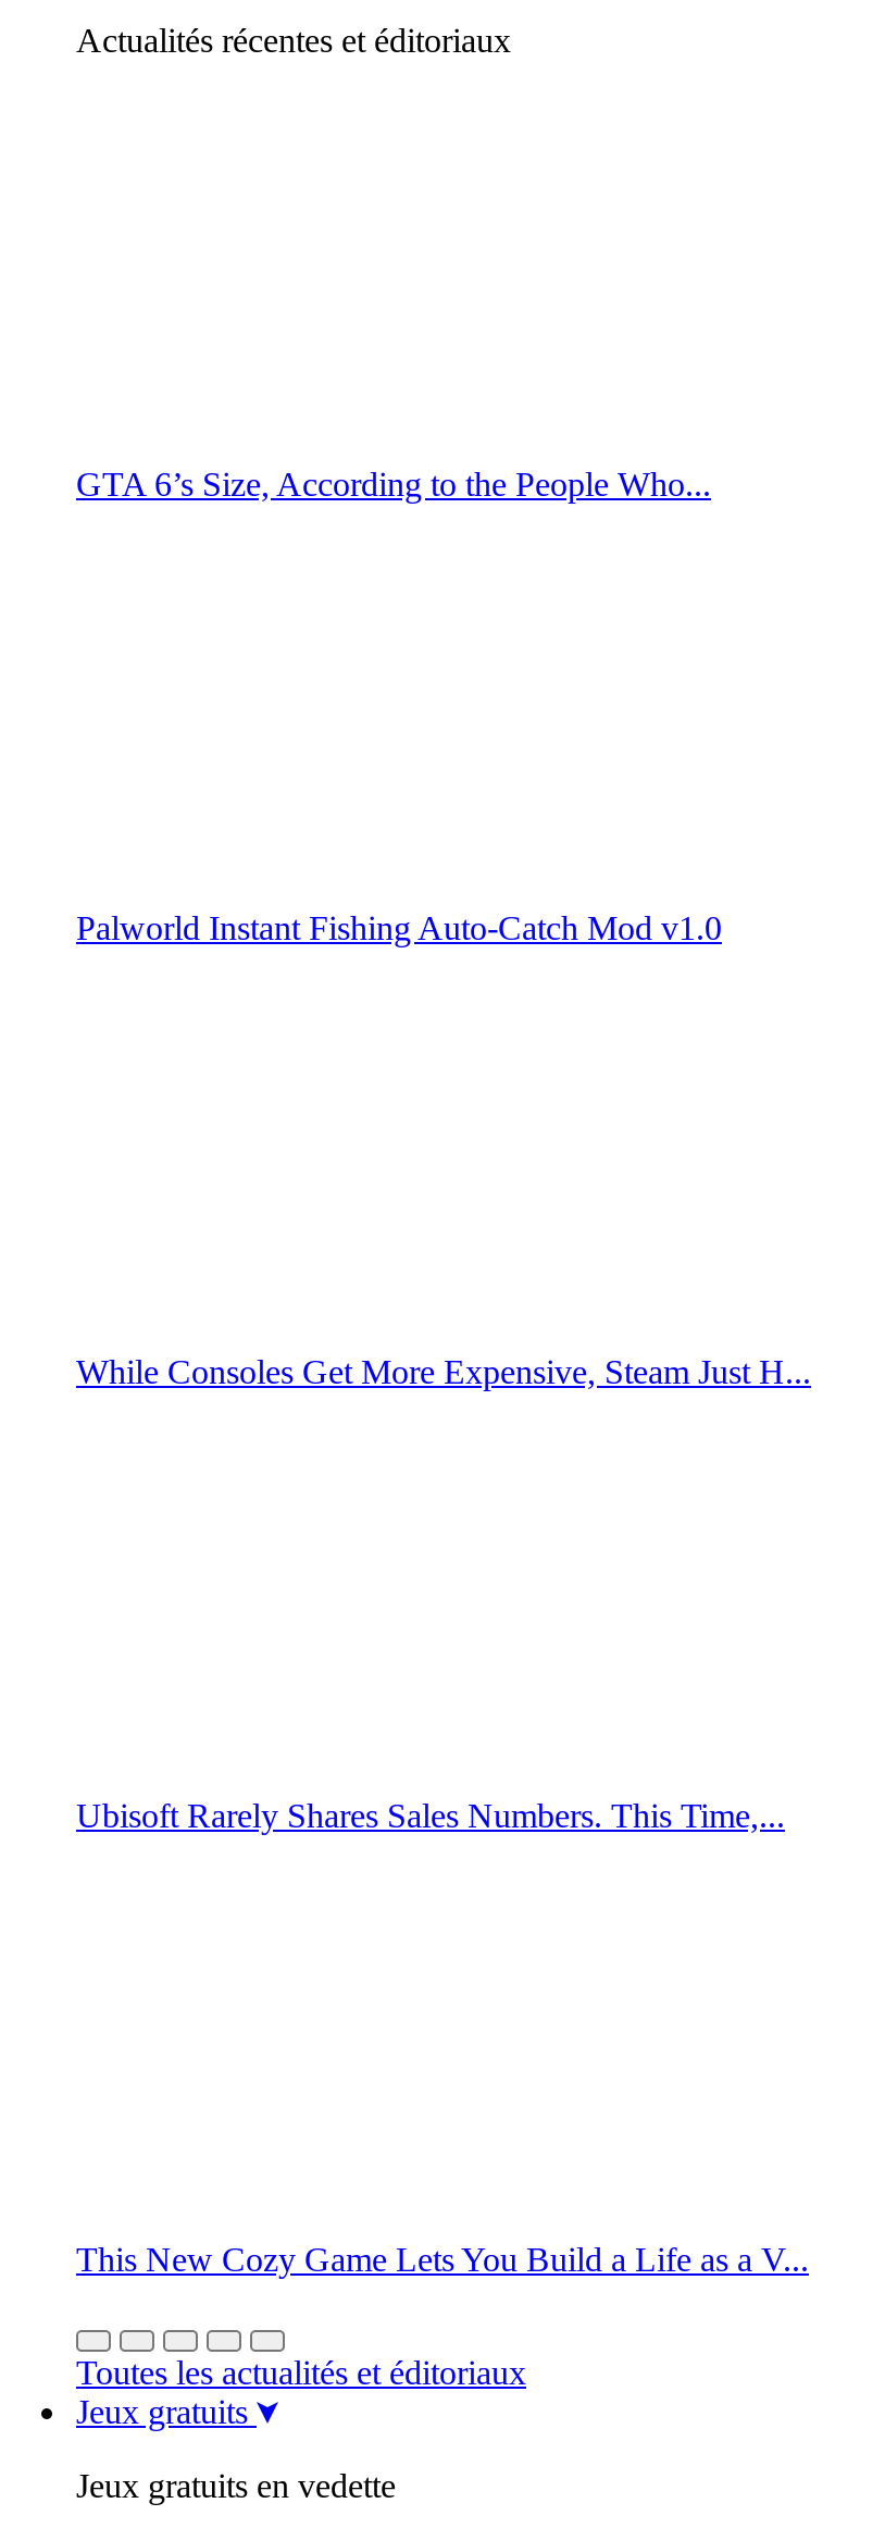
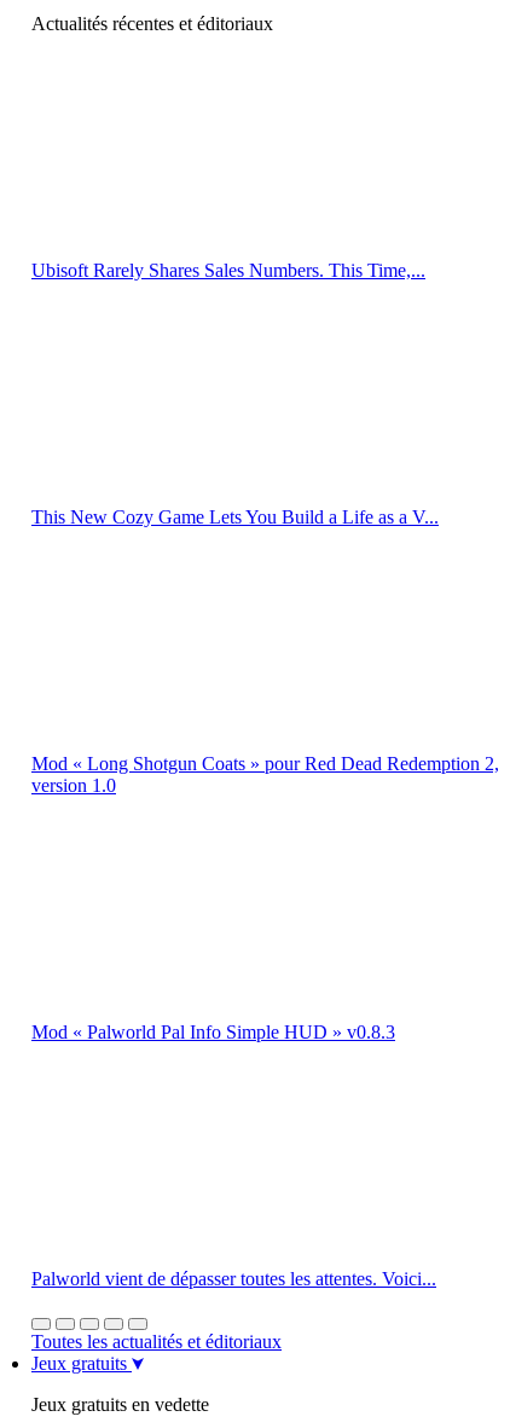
- GTA 6’s Size, According to the People Who...

- Palworld Instant Fishing Auto-Catch Mod v1.0

- While Consoles Get More Expensive, Steam Just H...

moved up: Ubisoft Rarely Shares Sales Numbers. This Time,... | This New Cozy Game Lets You Build a Life as a V...

+ Mod « Long Shotgun Coats » pour Red Dead Redemption 2,
+ version 1.0

+ Mod « Palworld Pal Info Simple HUD » v0.8.3

+ Palworld vient de dépasser toutes les attentes. Voici...
